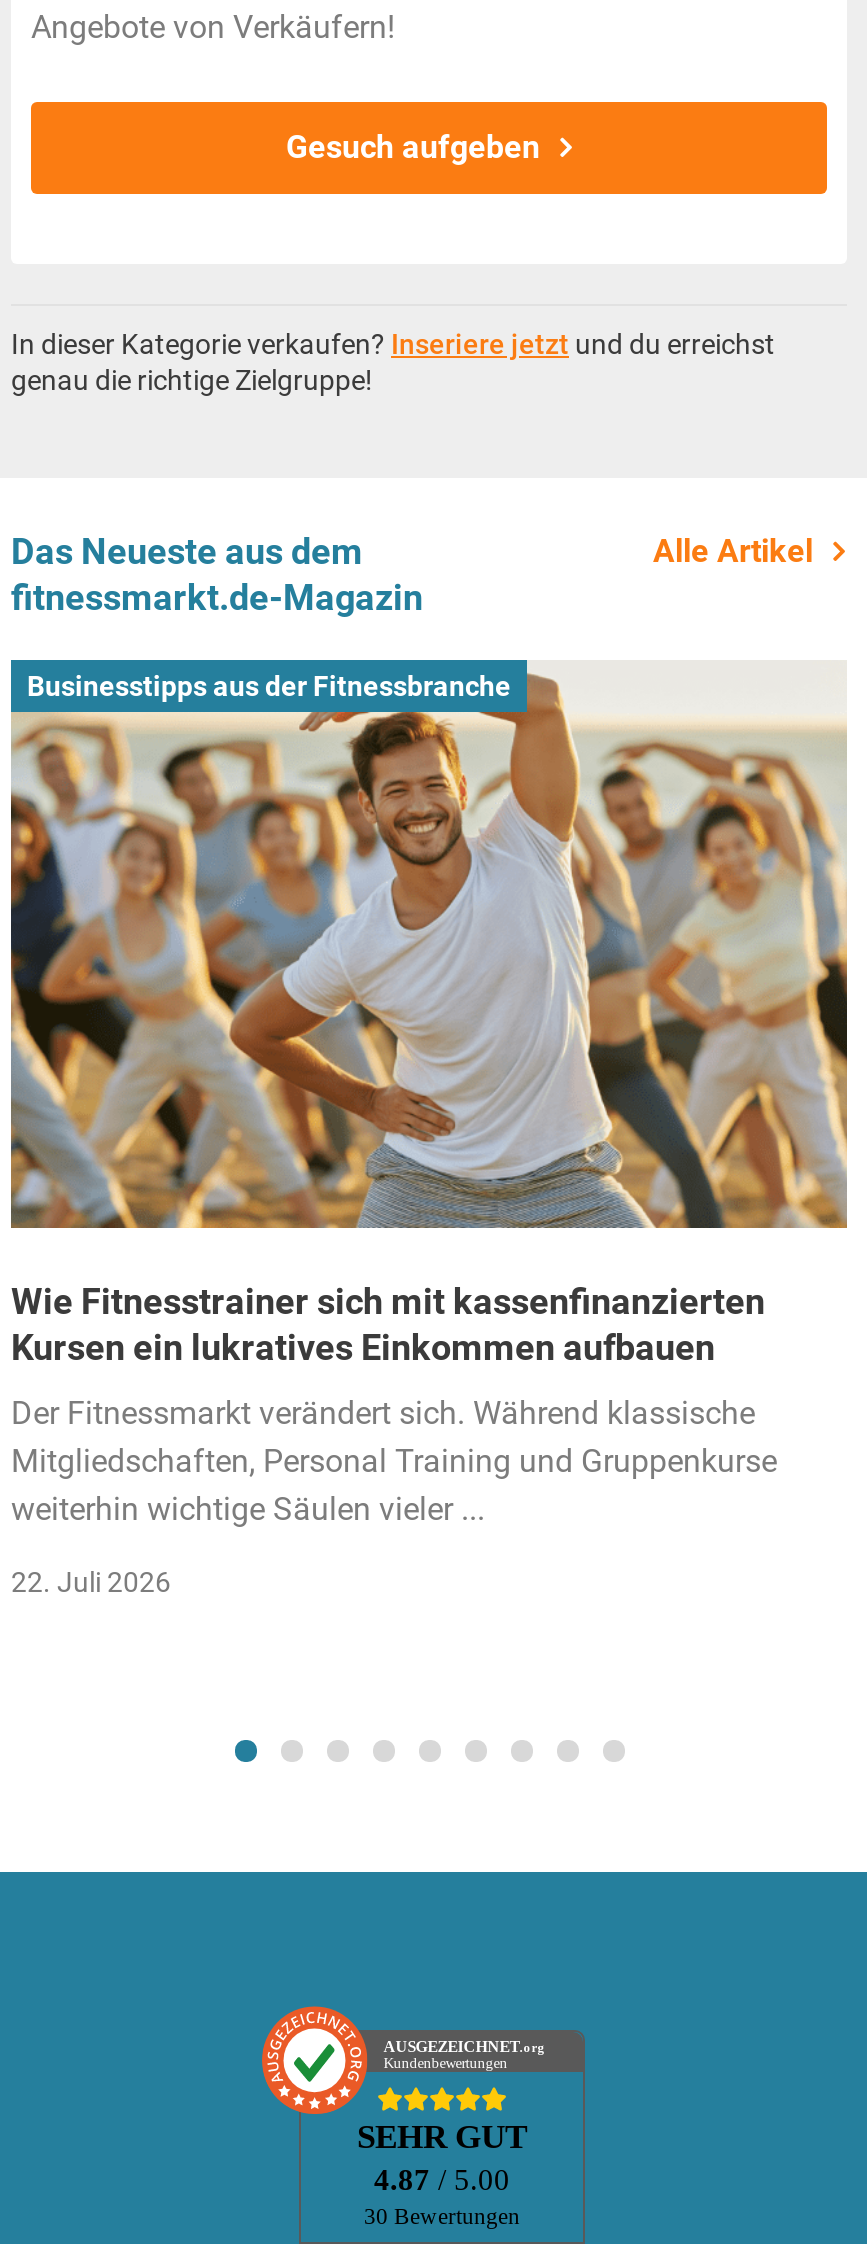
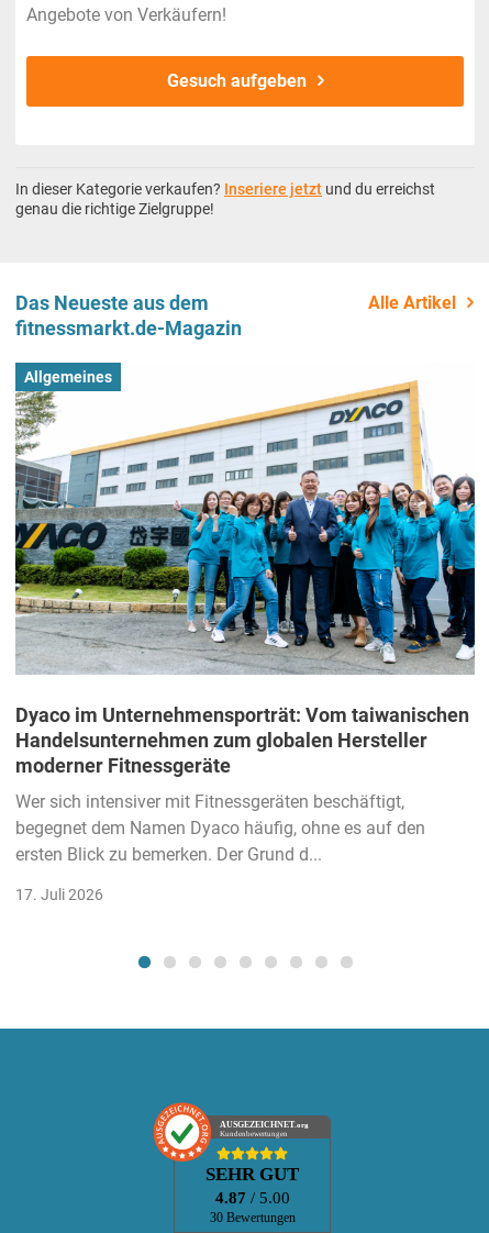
- [image]
- Businesstipps aus der Fitnessbranche
+ [image]
+ Allgemeines

- Wie Fitnesstrainer sich mit kassenfinanzierten
- Kursen ein lukratives Einkommen aufbauen
+ Dyaco im Unternehmensporträt: Vom taiwanischen
+ Handelsunternehmen zum globalen Hersteller
+ moderner Fitnessgeräte

- Der Fitnessmarkt verändert sich. Während klassische
- Mitgliedschaften, Personal Training und Gruppenkurse
- weiterhin wichtige Säulen vieler ...
+ Wer sich intensiver mit Fitnessgeräten beschäftigt,
+ begegnet dem Namen Dyaco häufig, ohne es auf den
+ ersten Blick zu bemerken. Der Grund d...

- 22. Juli 2026
+ 17. Juli 2026
